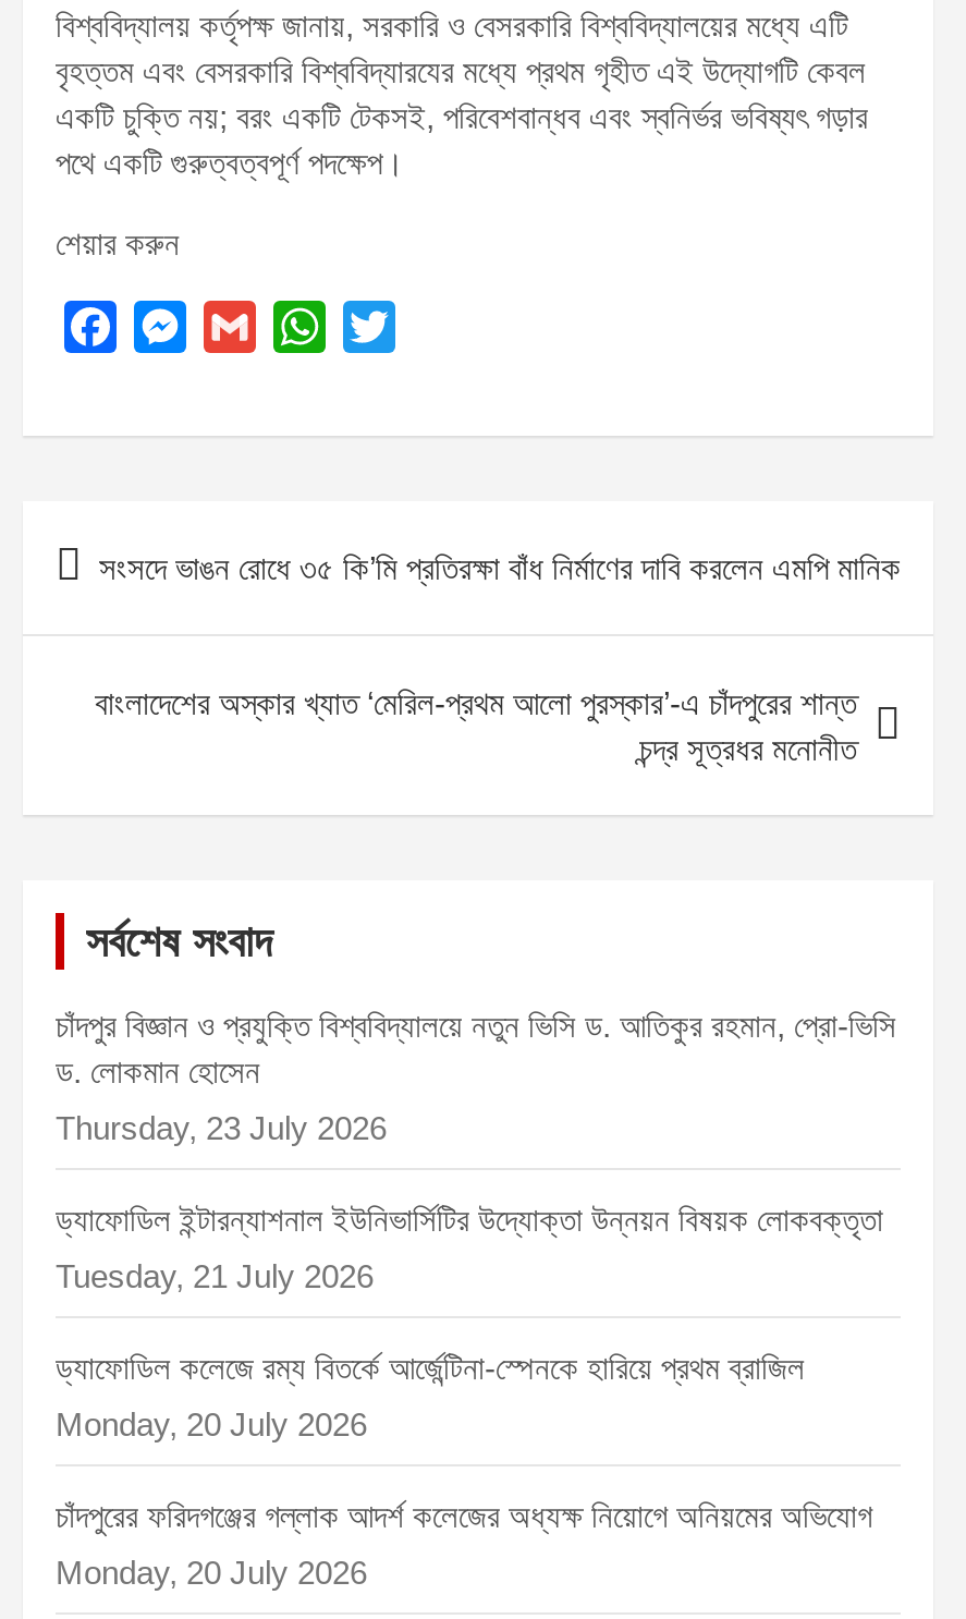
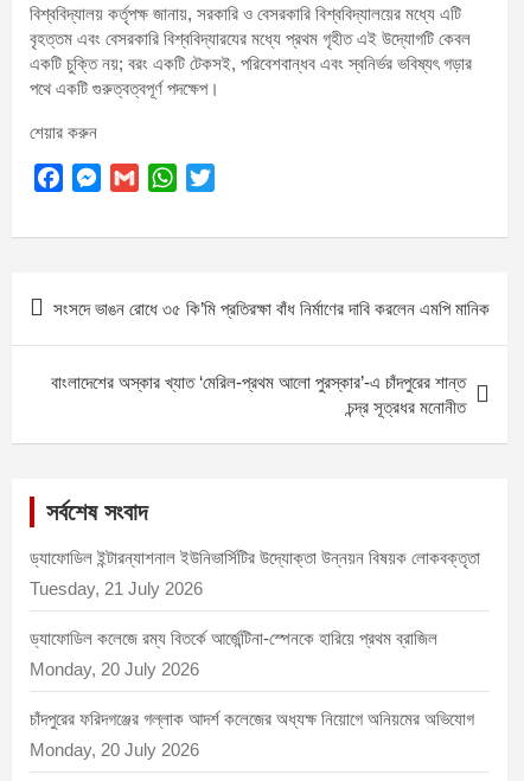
- চাঁদপুর বিজ্ঞান ও প্রযুক্তি বিশ্ববিদ্যালয়ে নতুন ভিসি ড. আতিকুর রহমান, প্রো-ভিসি
- ড. লোকমান হোসেন
- Thursday, 23 July 2026
